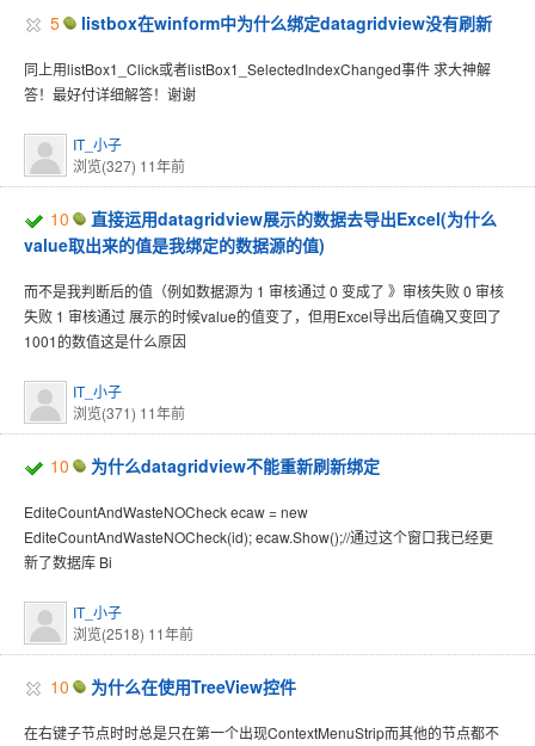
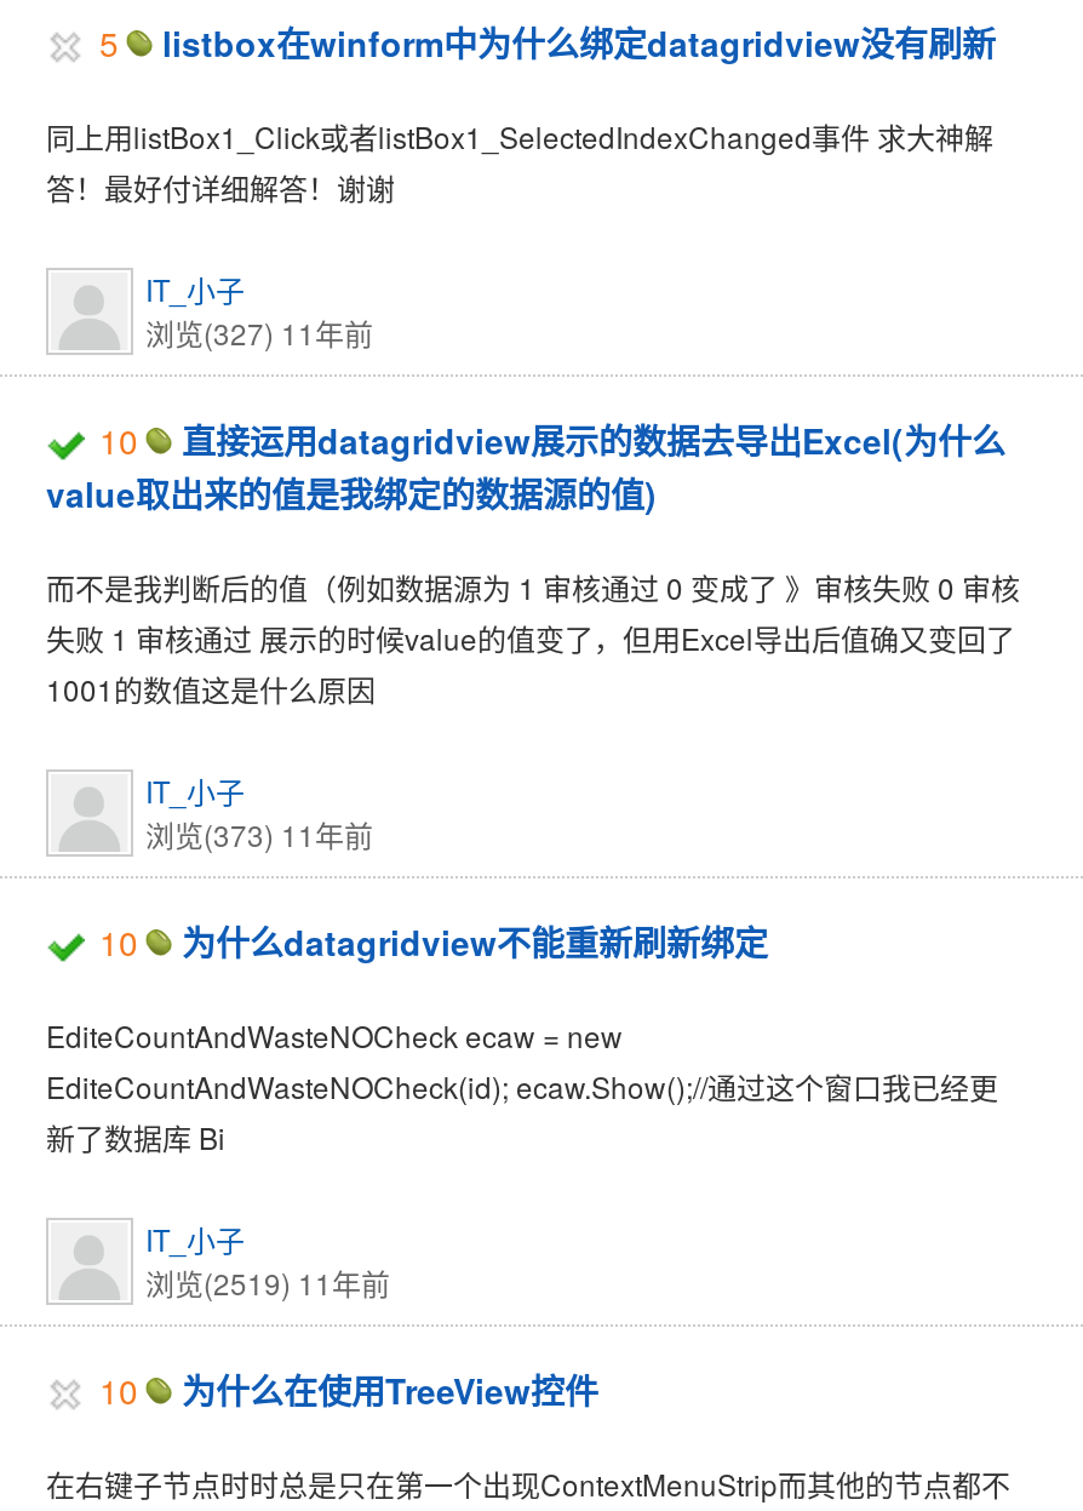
- 浏览(371) 11年前
+ 浏览(373) 11年前

- 浏览(2518) 11年前
+ 浏览(2519) 11年前
